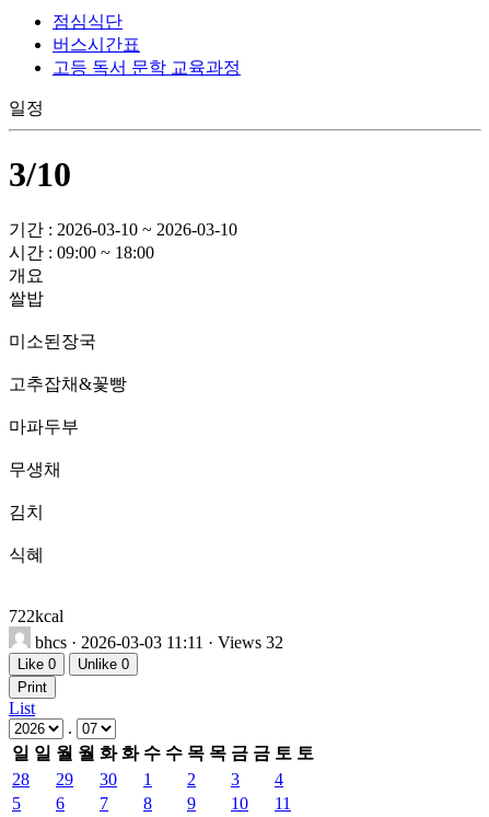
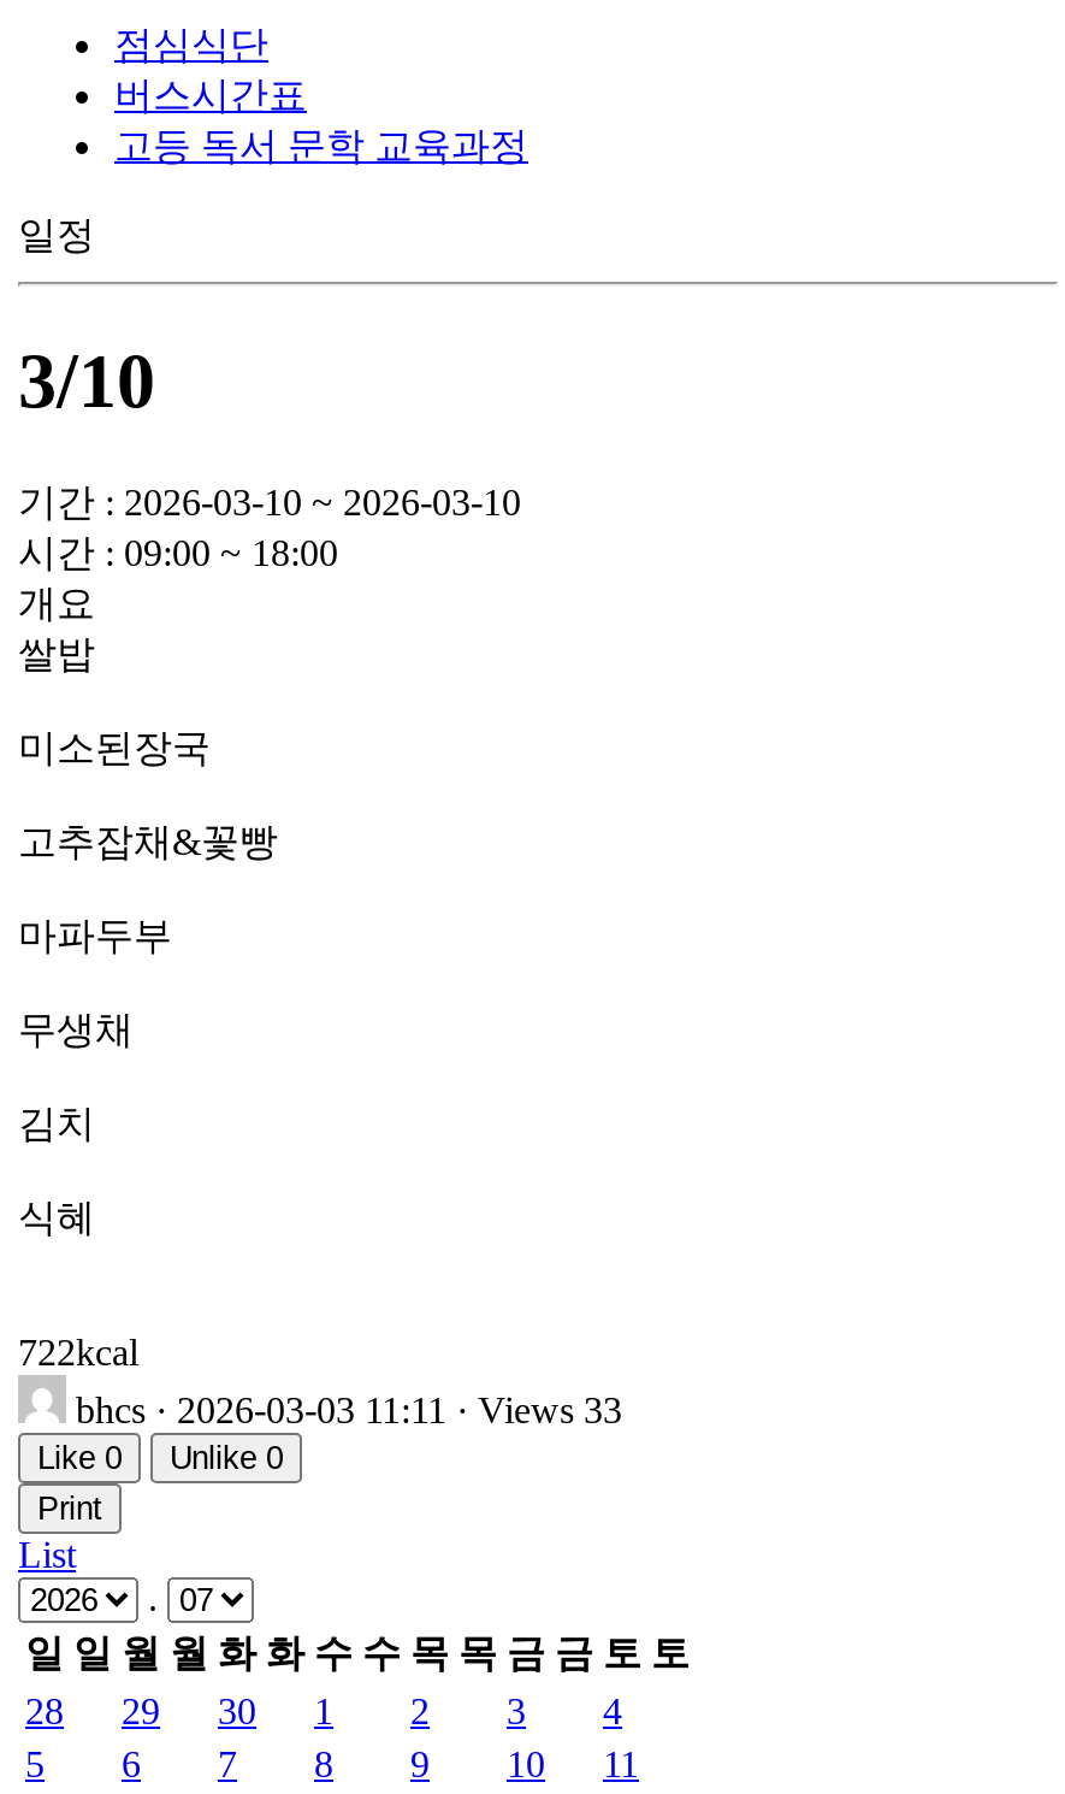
- bhcs · 2026-03-03 11:11 · Views 32
+ bhcs · 2026-03-03 11:11 · Views 33
